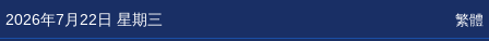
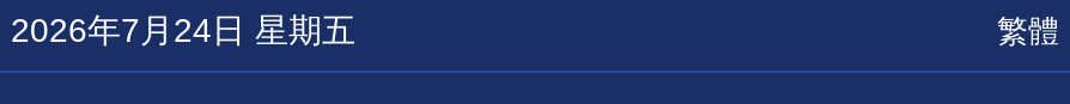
- 2026年7月22日 星期三
+ 2026年7月24日 星期五
